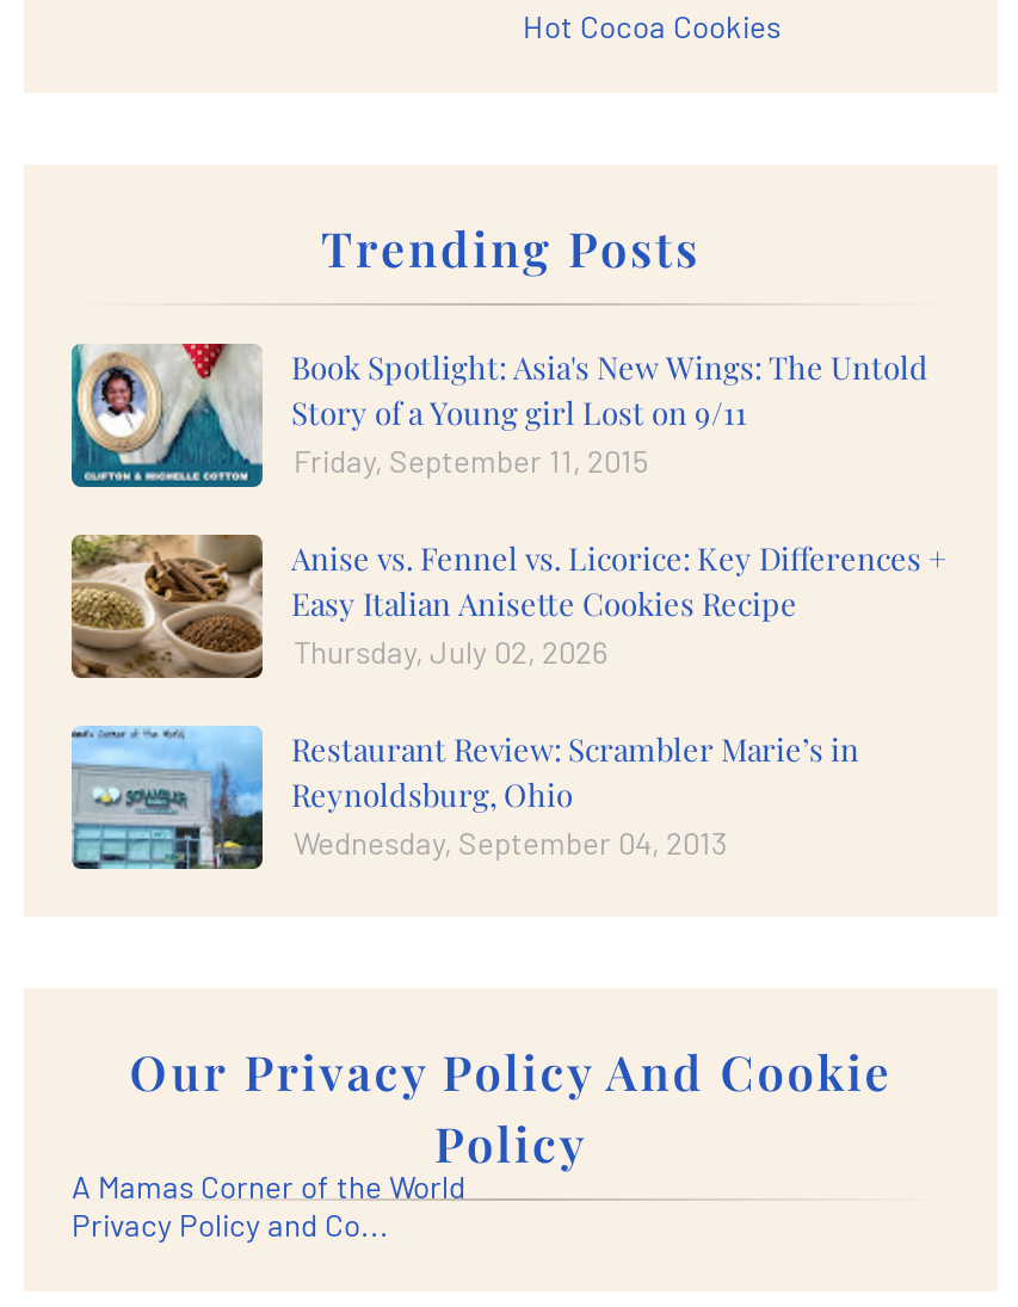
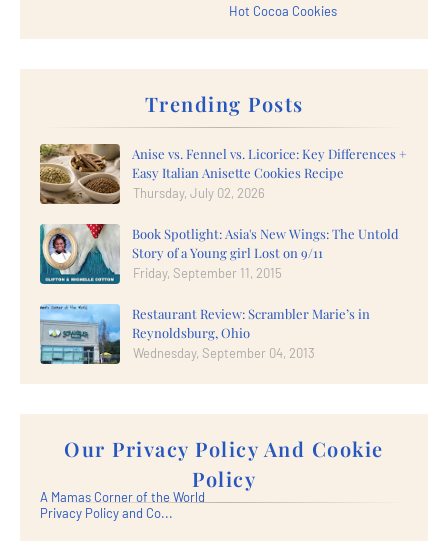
moved down: [image] | Book Spotlight: Asia's New Wings: The Untold | Story of a Young girl Lost on 9/11 | Friday, September 11, 2015

moved up: [image] | Anise vs. Fennel vs. Licorice: Key Differences + | Easy Italian Anisette Cookies Recipe | Thursday, July 02, 2026
